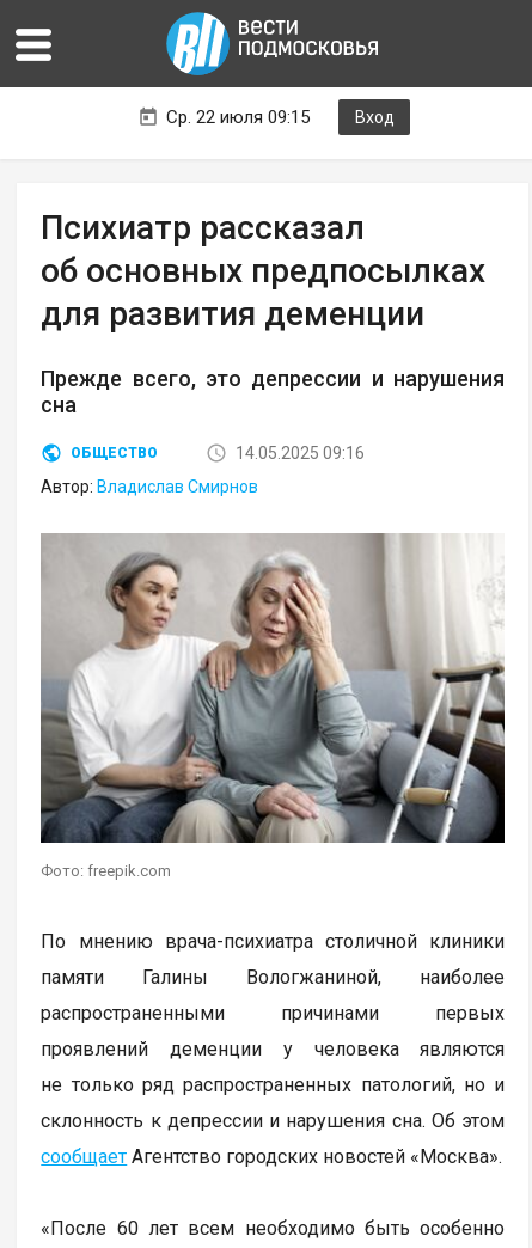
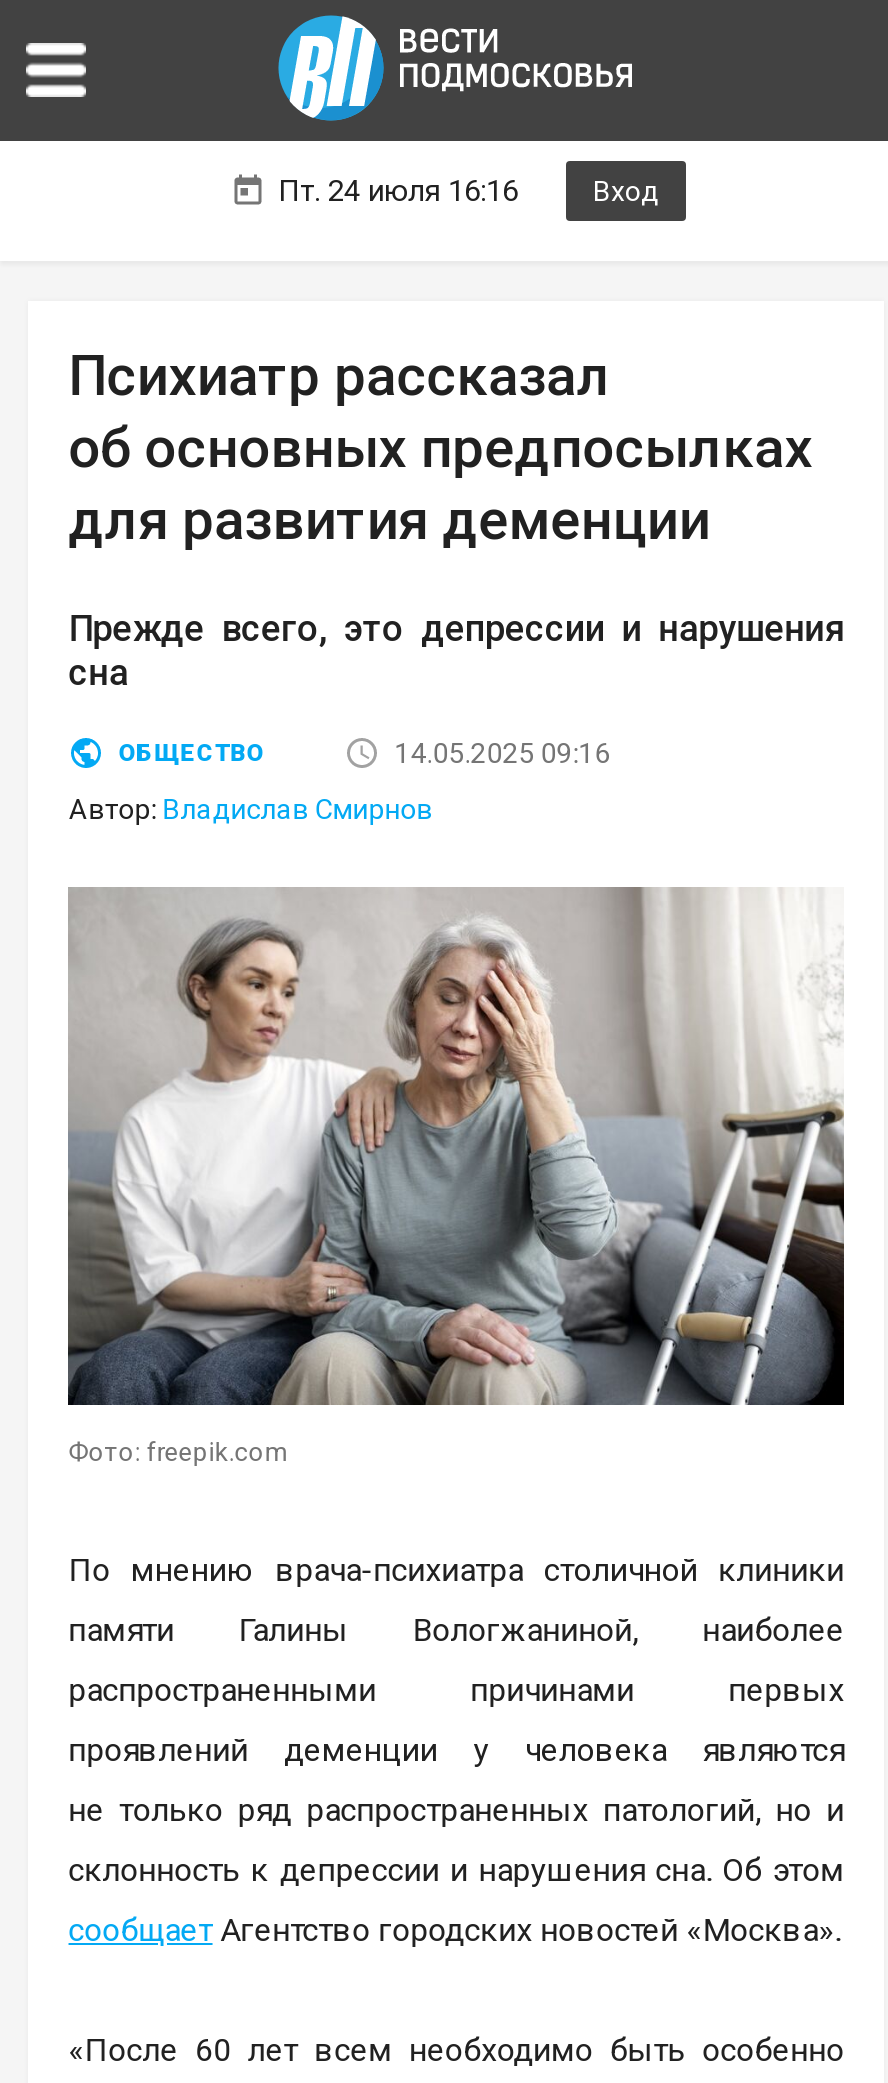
- Ср. 22 июля 09:15
+ Пт. 24 июля 16:16
